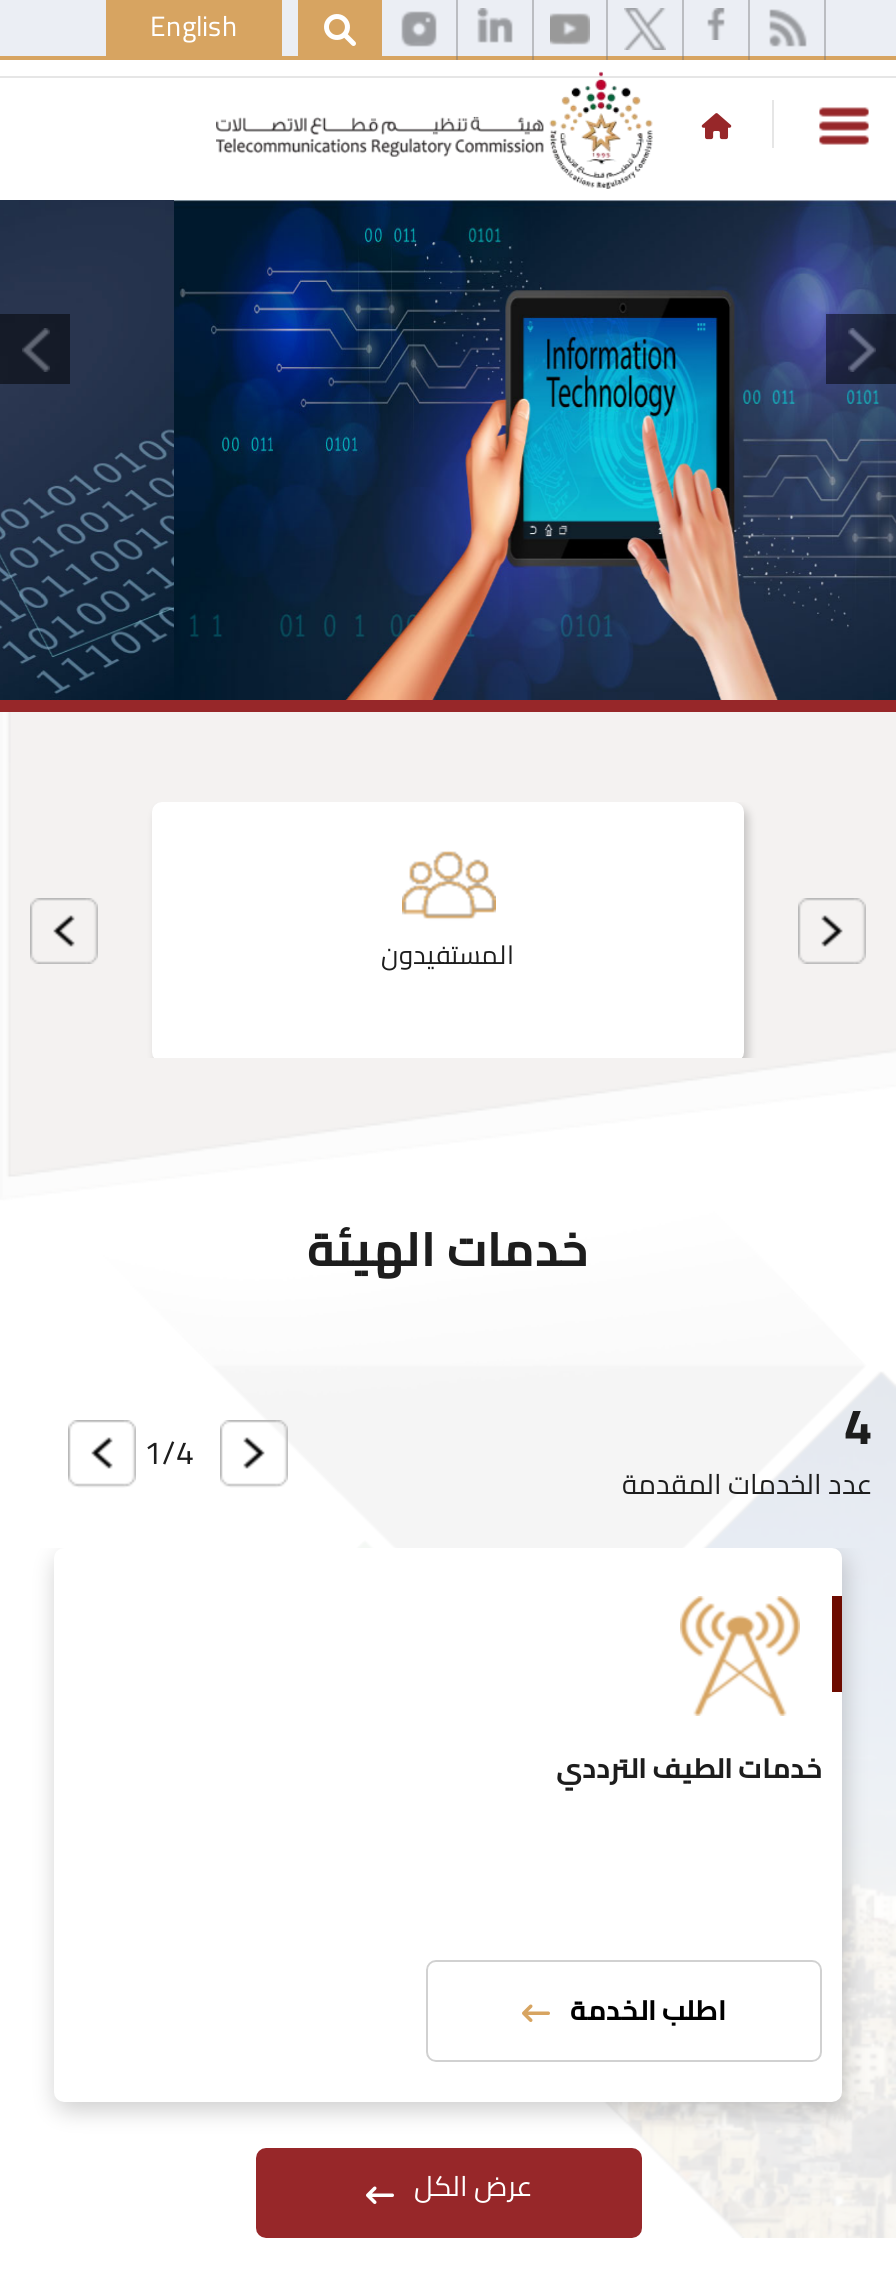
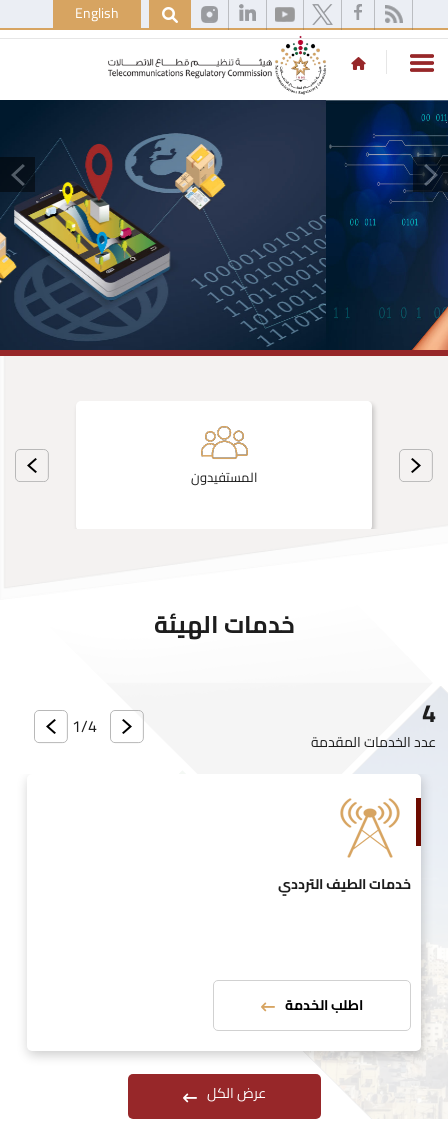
- [image]
+ [image]
